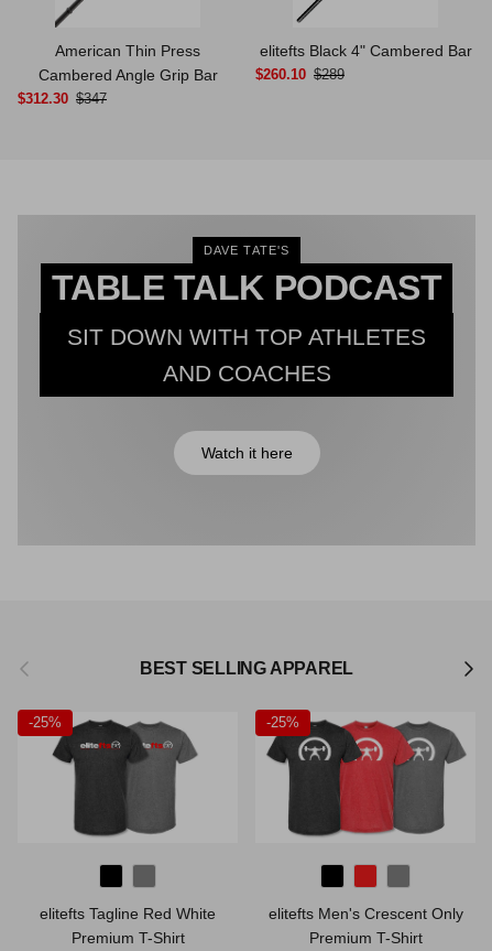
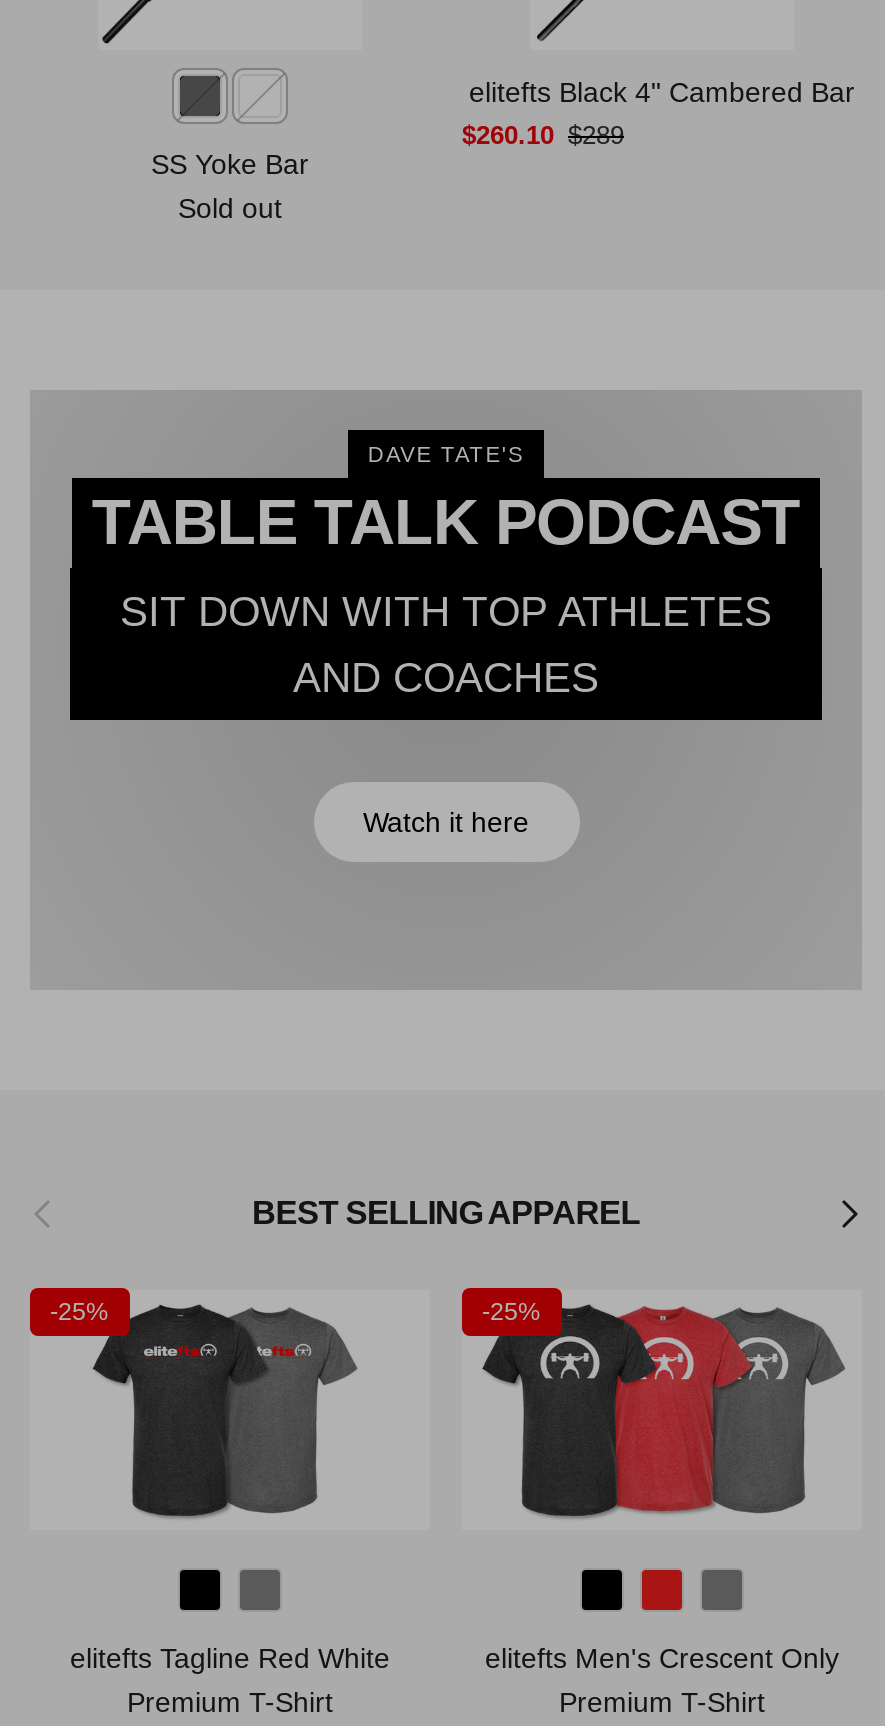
- American Thin Press
- Cambered Angle Grip Bar
- $312.30 $347

+ SS Yoke Bar
+ Sold out
